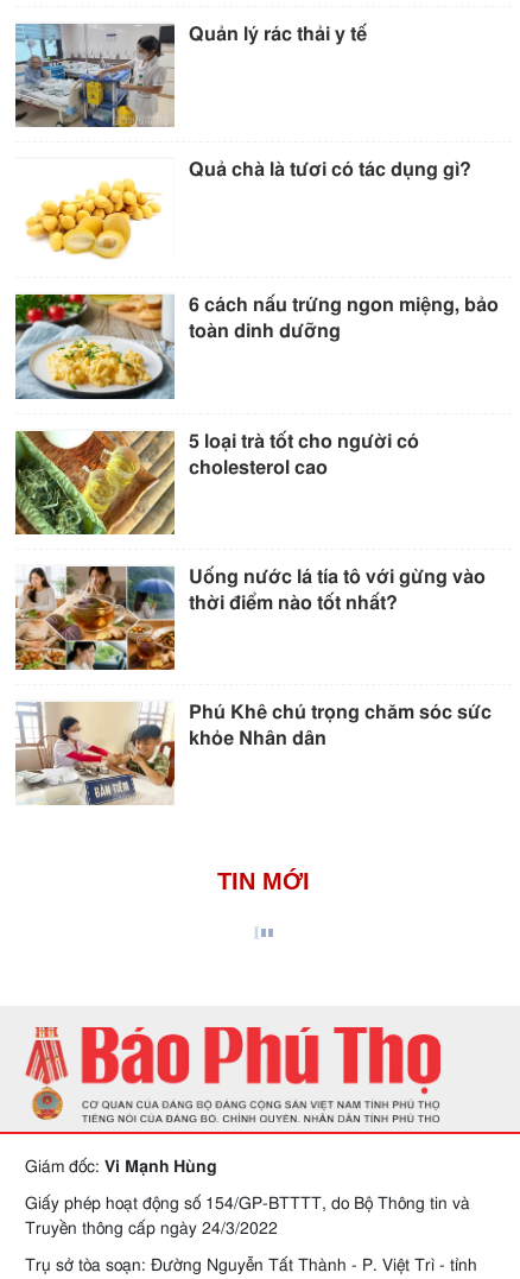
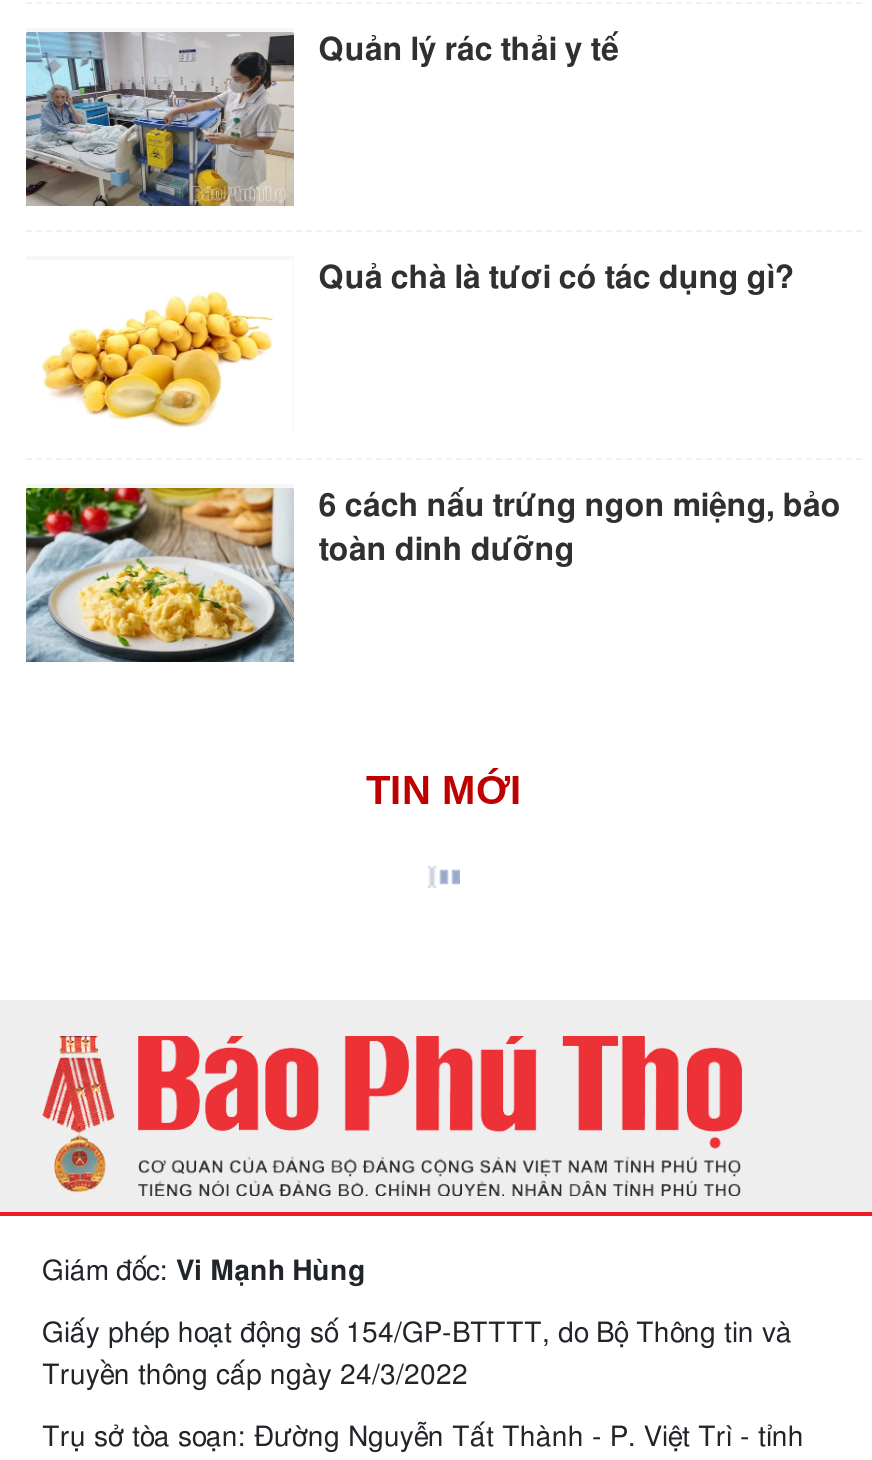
- [image]
- 5 loại trà tốt cho người có
- cholesterol cao

- [image]
- Uống nước lá tía tô với gừng vào
- thời điểm nào tốt nhất?

- [image]
- Phú Khê chú trọng chăm sóc sức
- khỏe Nhân dân
